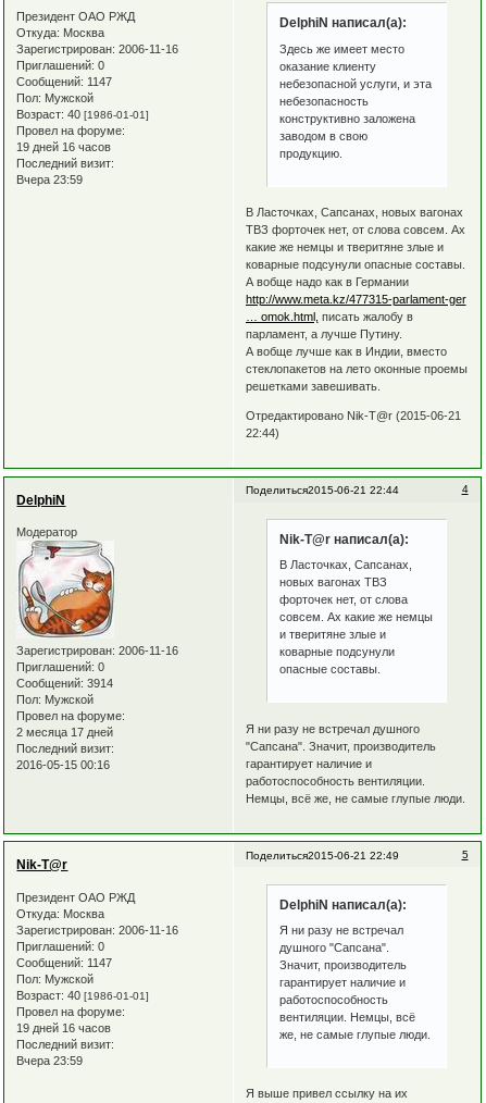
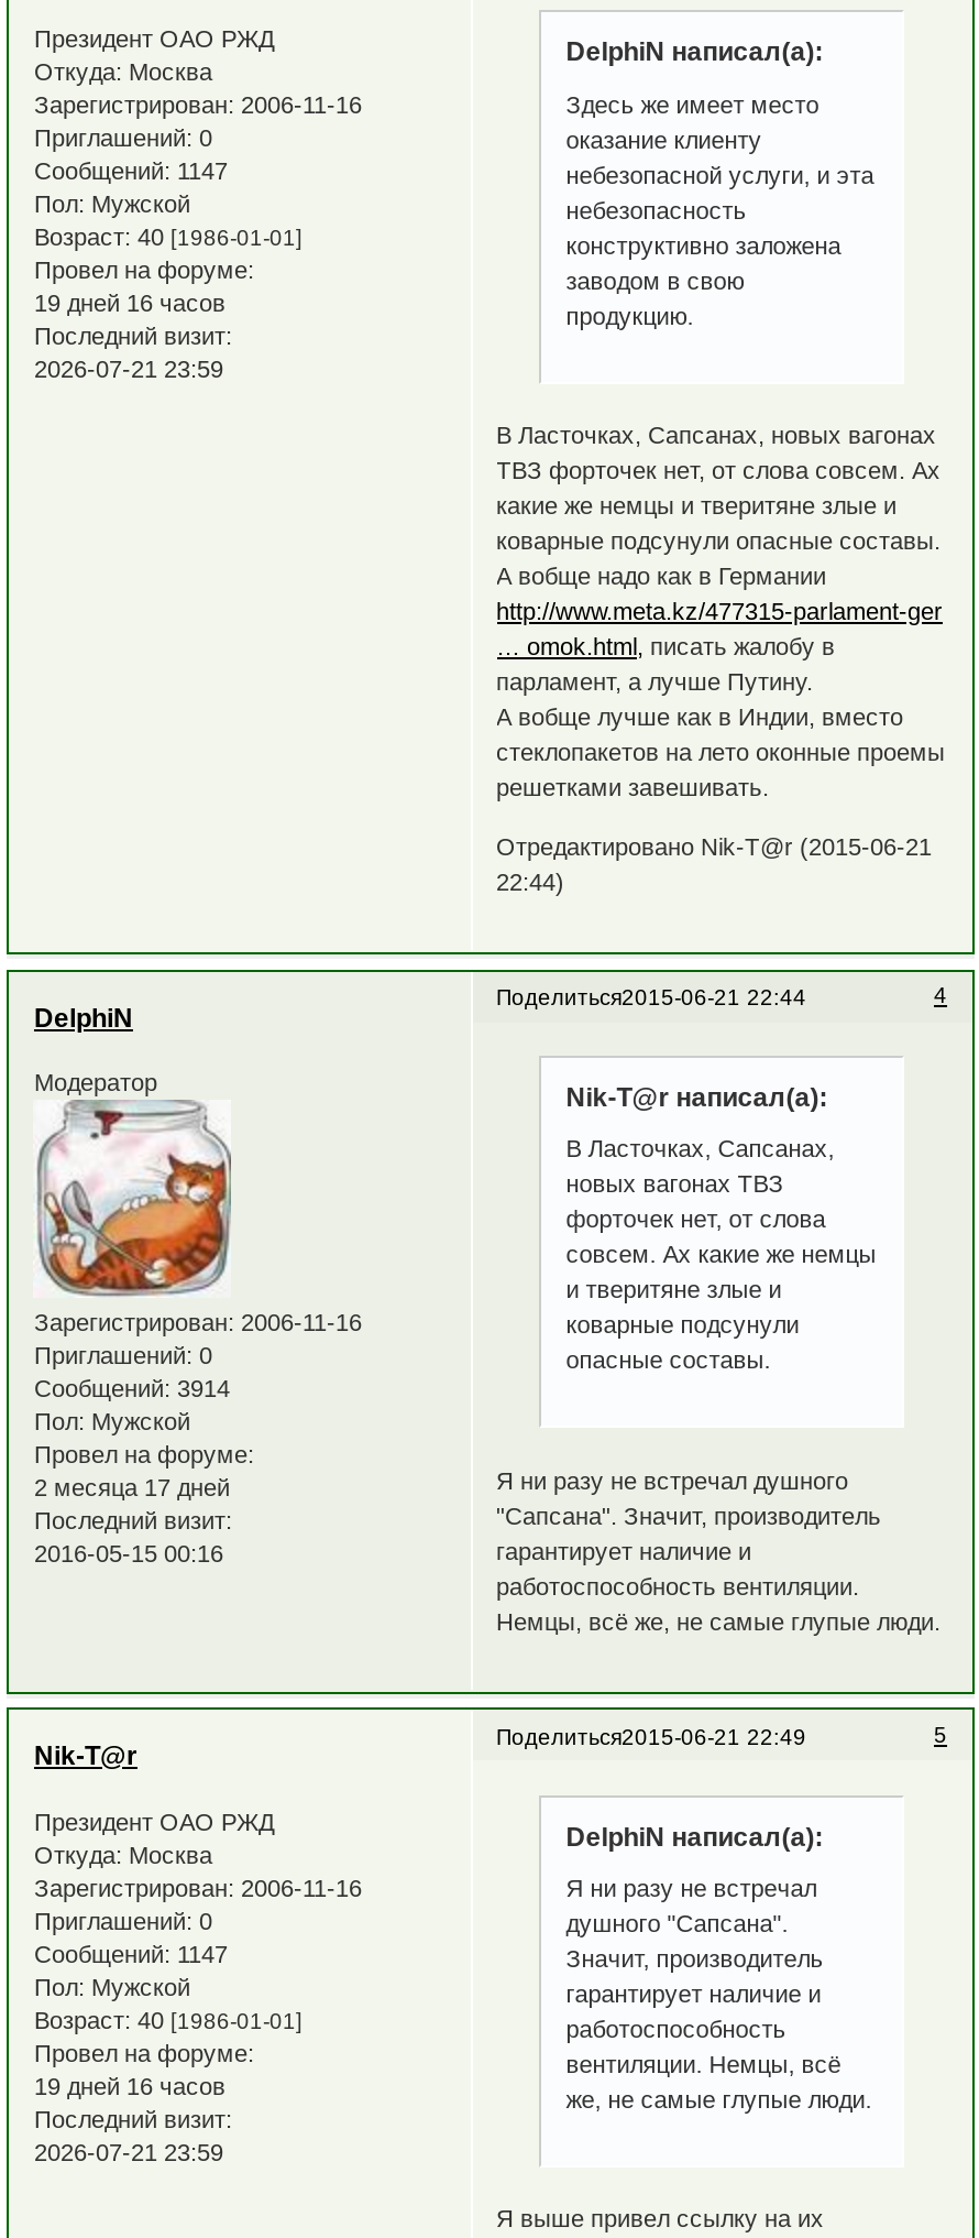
- Вчера 23:59
+ 2026-07-21 23:59

- Вчера 23:59
+ 2026-07-21 23:59
